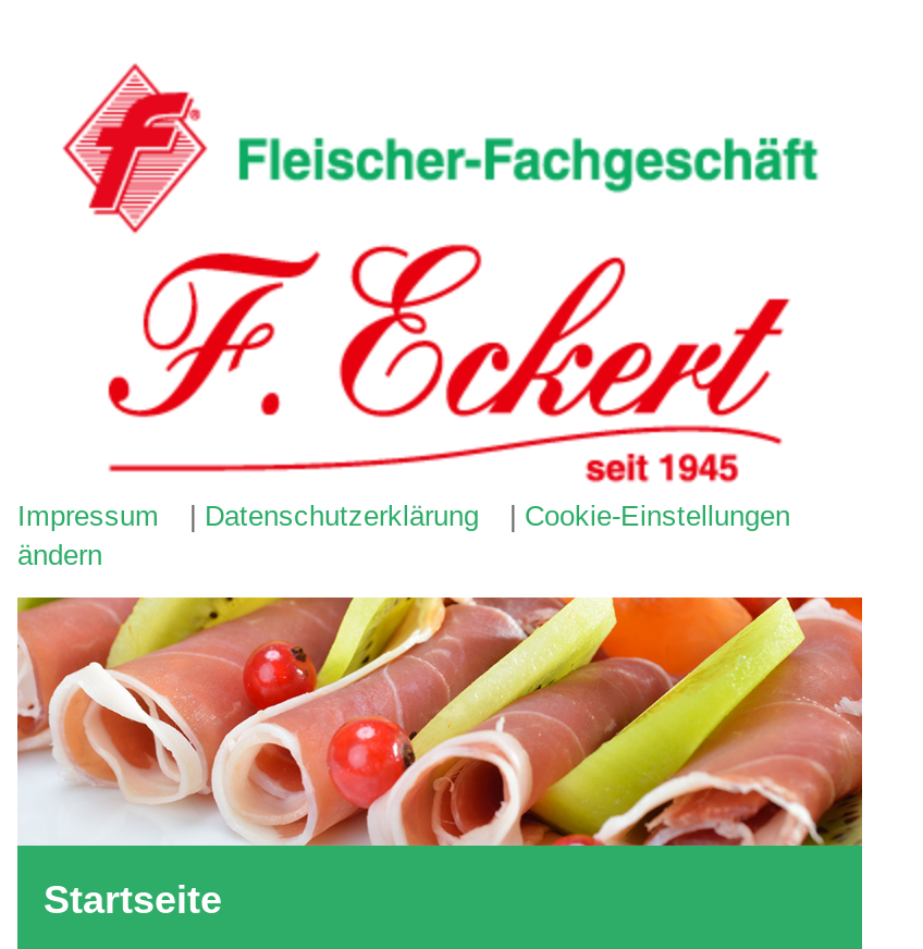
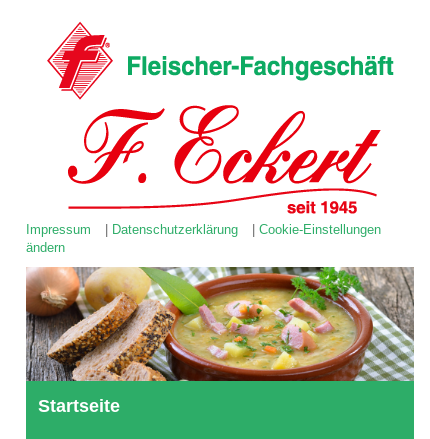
- [image]
+ [image]
